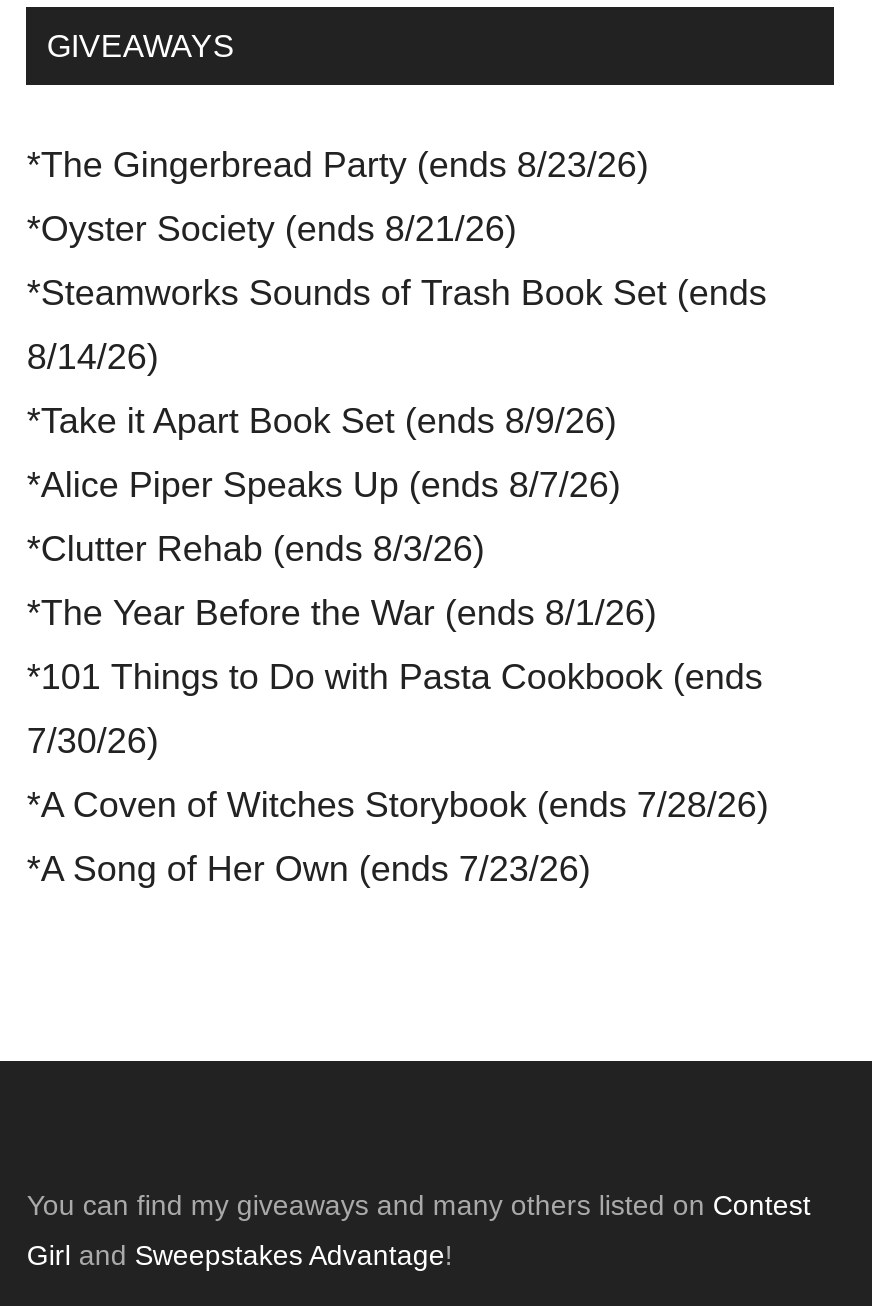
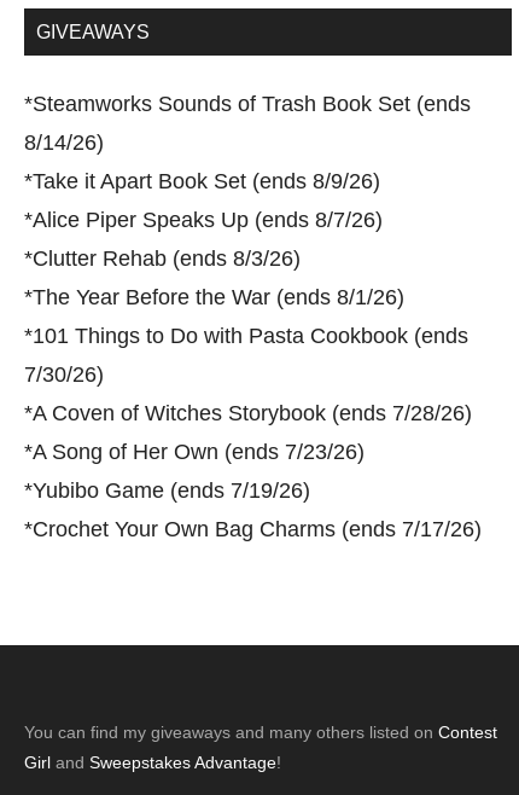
- *The Gingerbread Party (ends 8/23/26)
- *Oyster Society (ends 8/21/26)

moved up: *Steamworks Sounds of Trash Book Set (ends | 8/14/26) | *Take it Apart Book Set (ends 8/9/26) | ... | *A Coven of Witches Storybook (ends 7/28/26) | *A Song of Her Own (ends 7/23/26)

+ *Yubibo Game (ends 7/19/26)
+ *Crochet Your Own Bag Charms (ends 7/17/26)
